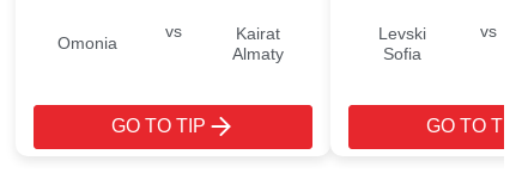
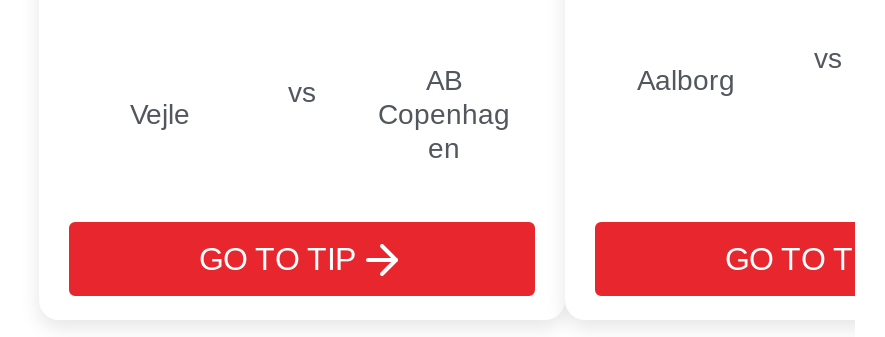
- Kairat
- Almaty
+ AB
+ Copenhag
+ en

- Levski
- Sofia
+ Aalborg

- Omonia
+ Vejle
